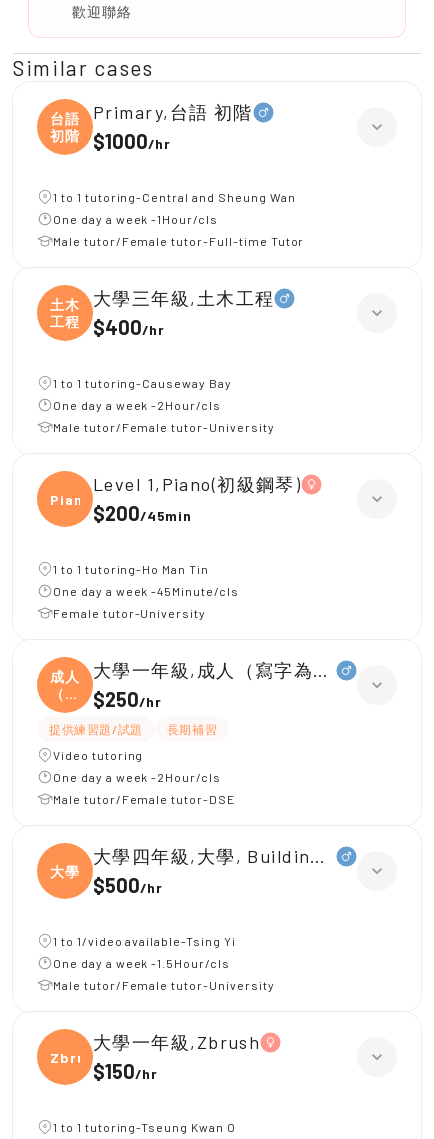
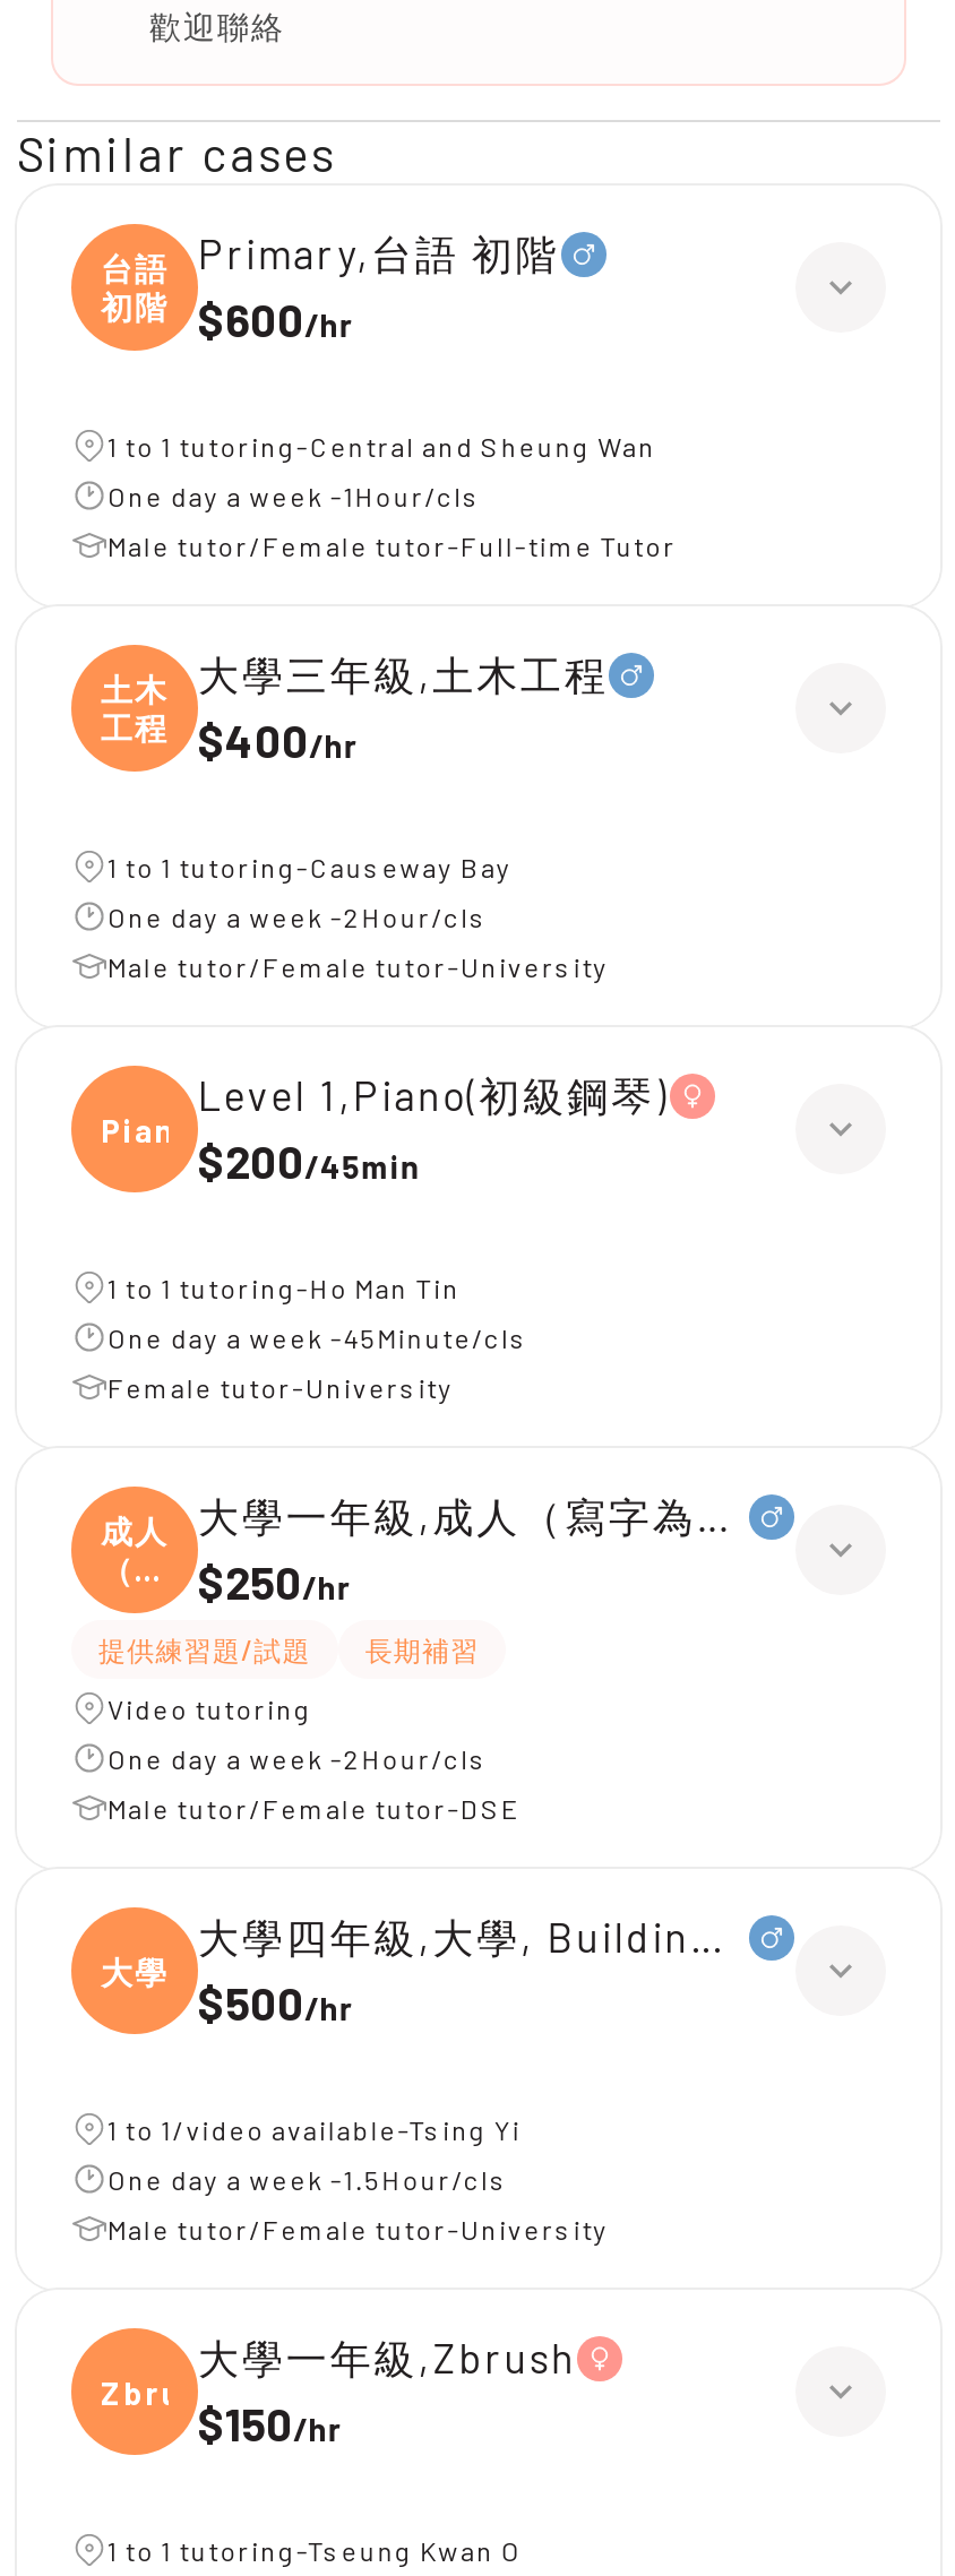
- 初階 $1000/hr
+ 初階 $600/hr
